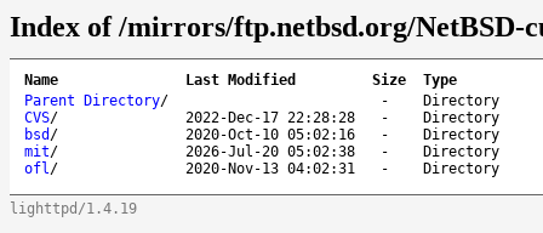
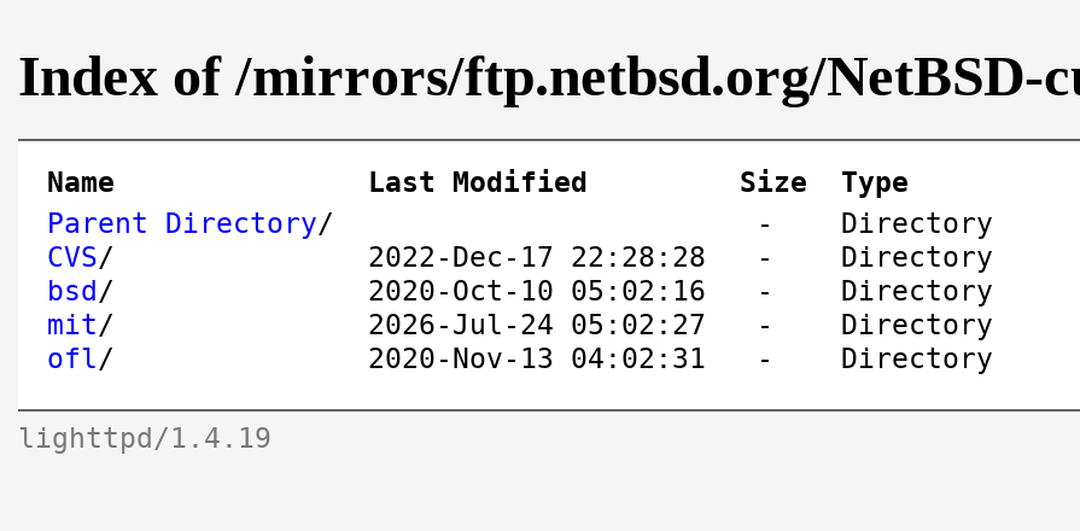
- 2026-Jul-20 05:02:38
+ 2026-Jul-24 05:02:27
